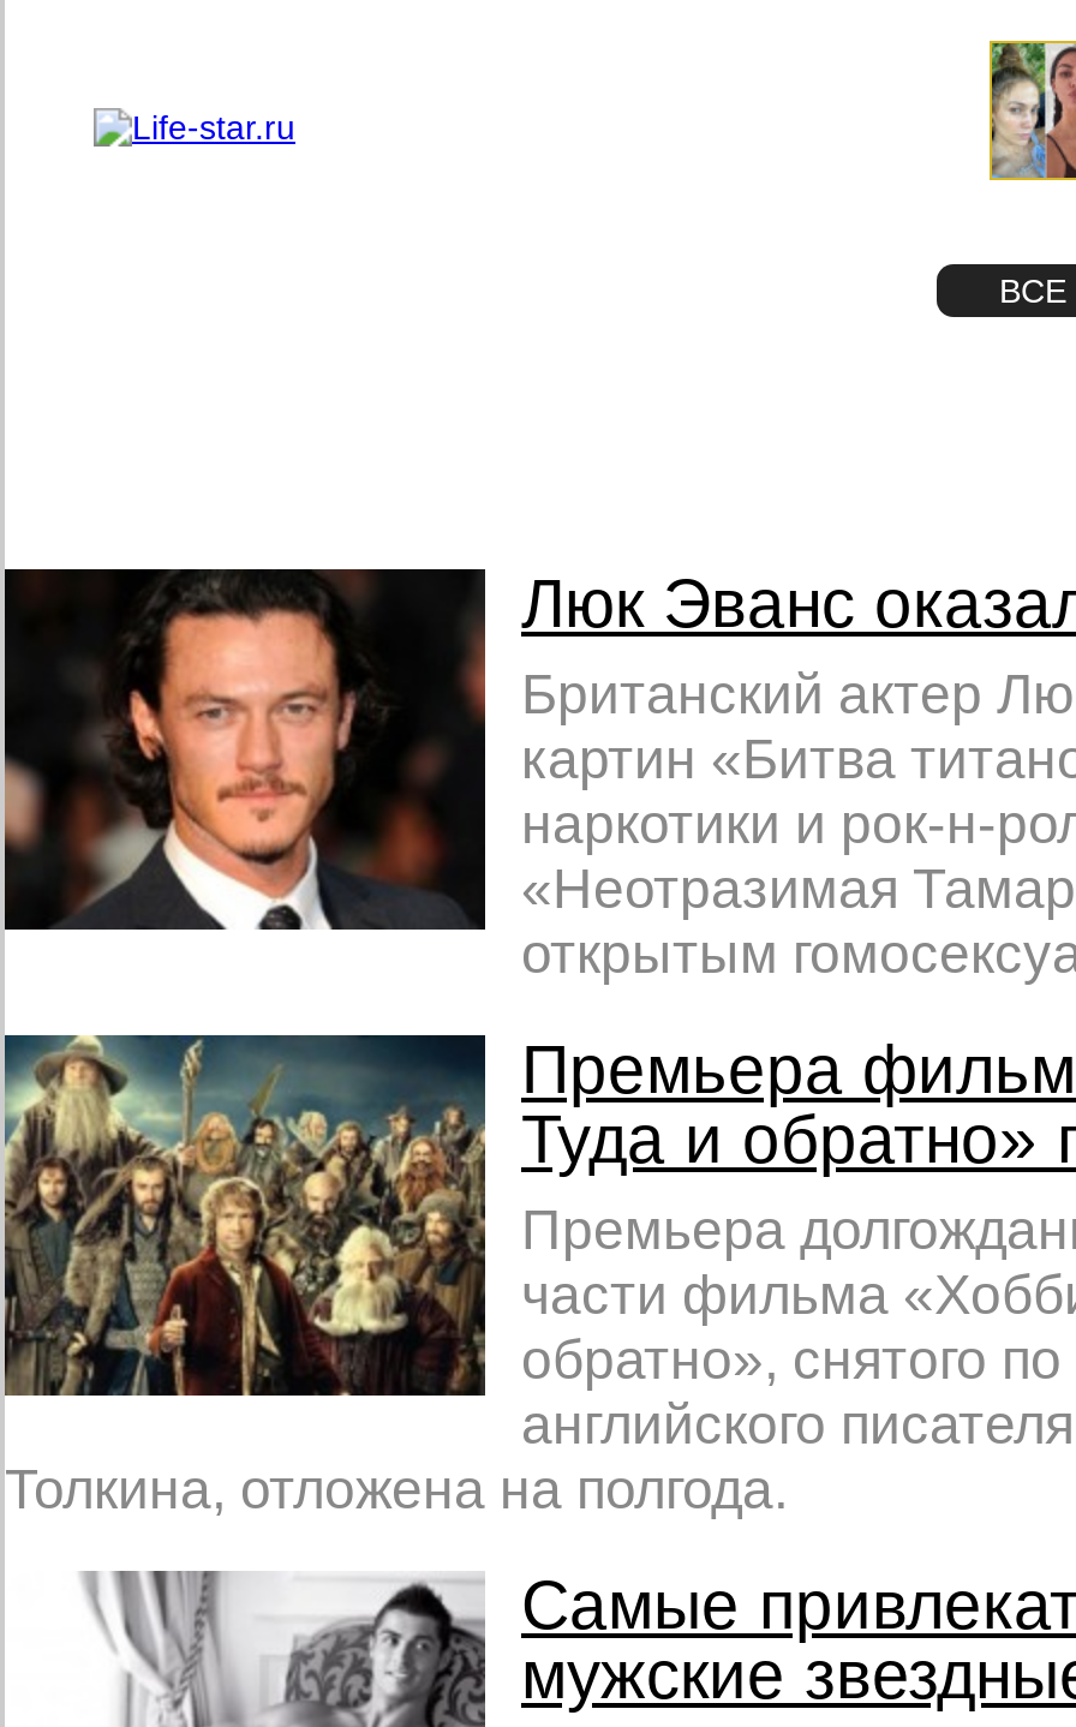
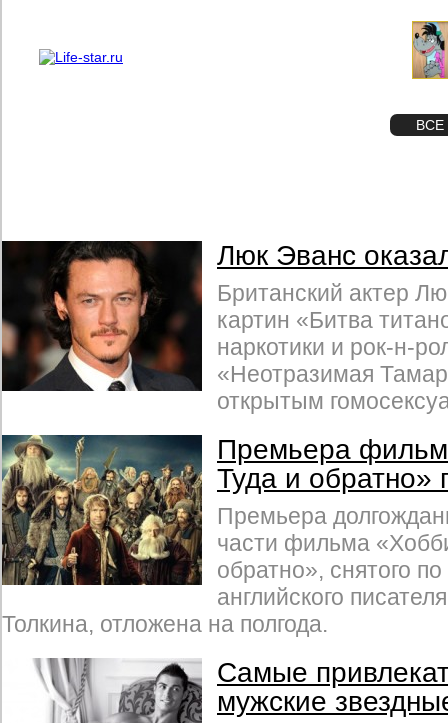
- [image]
+ [image]
